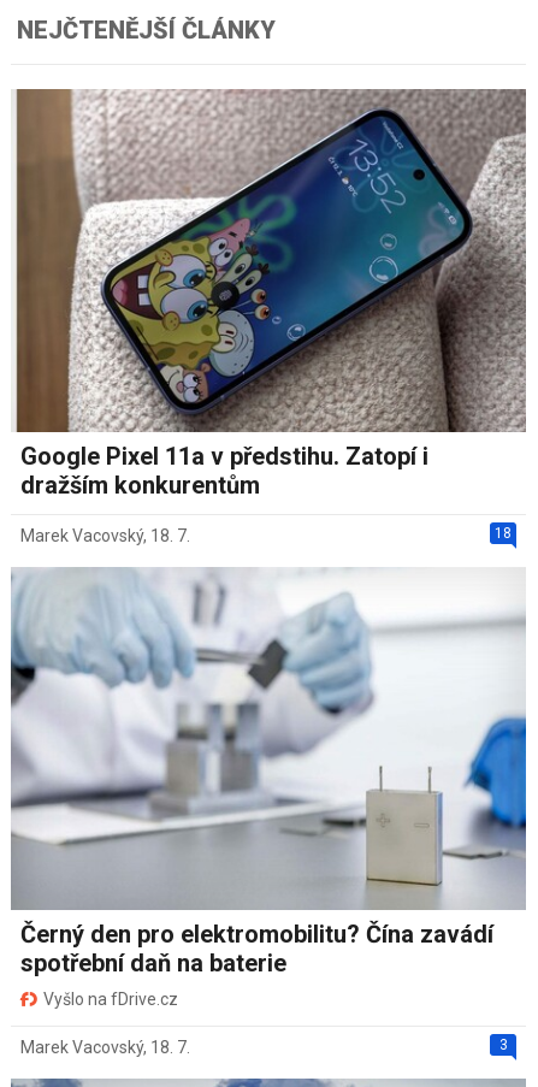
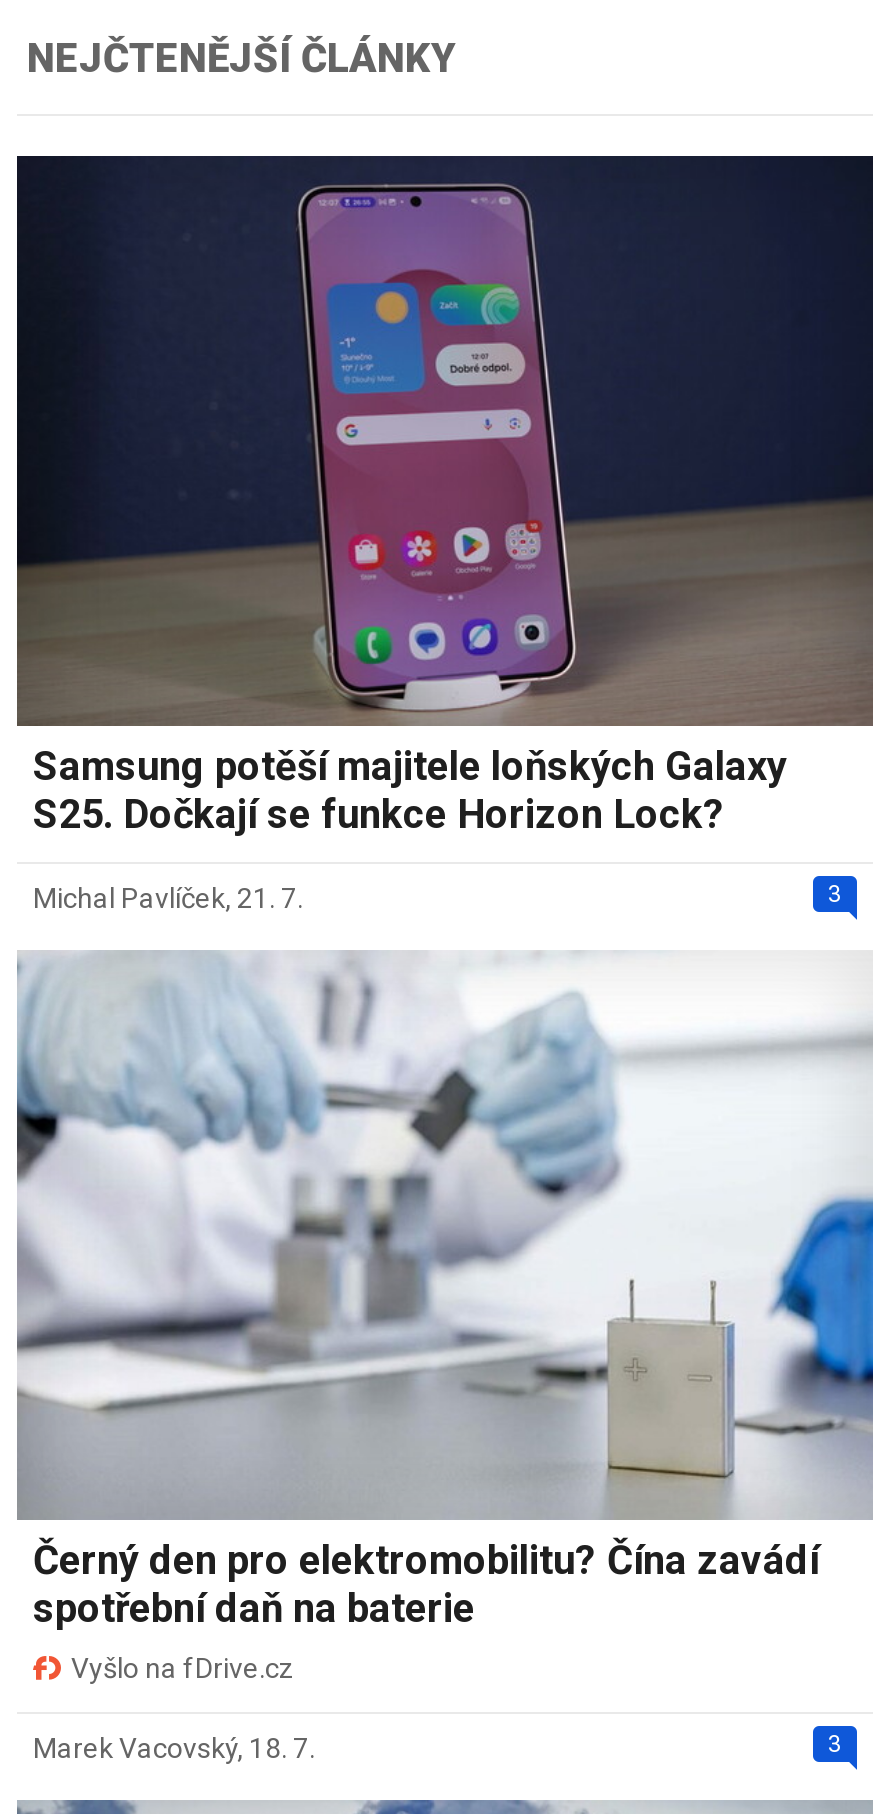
- [image]
- Google Pixel 11a v předstihu. Zatopí i
- dražším konkurentům
+ [image]
+ Samsung potěší majitele loňských Galaxy
+ S25. Dočkají se funkce Horizon Lock?

- 18
- Marek Vacovský, 18. 7.
+ 3
+ Michal Pavlíček, 21. 7.
